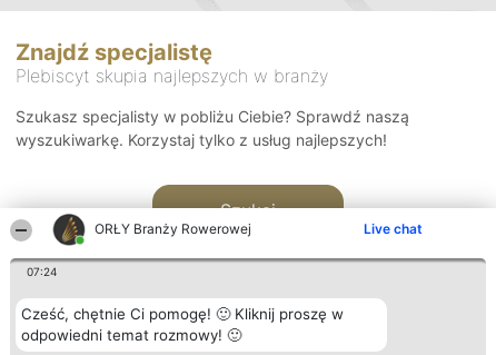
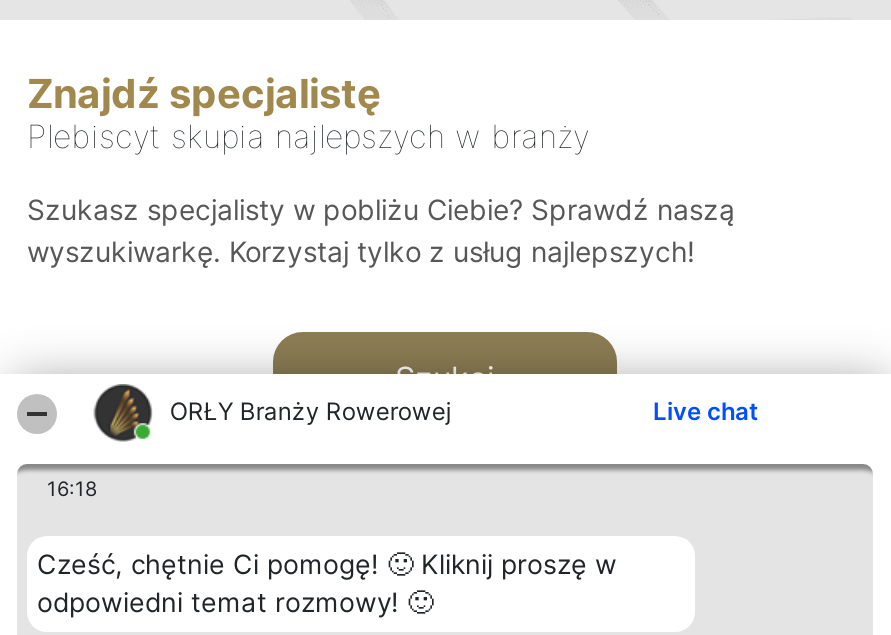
- 07:24
+ 16:18
